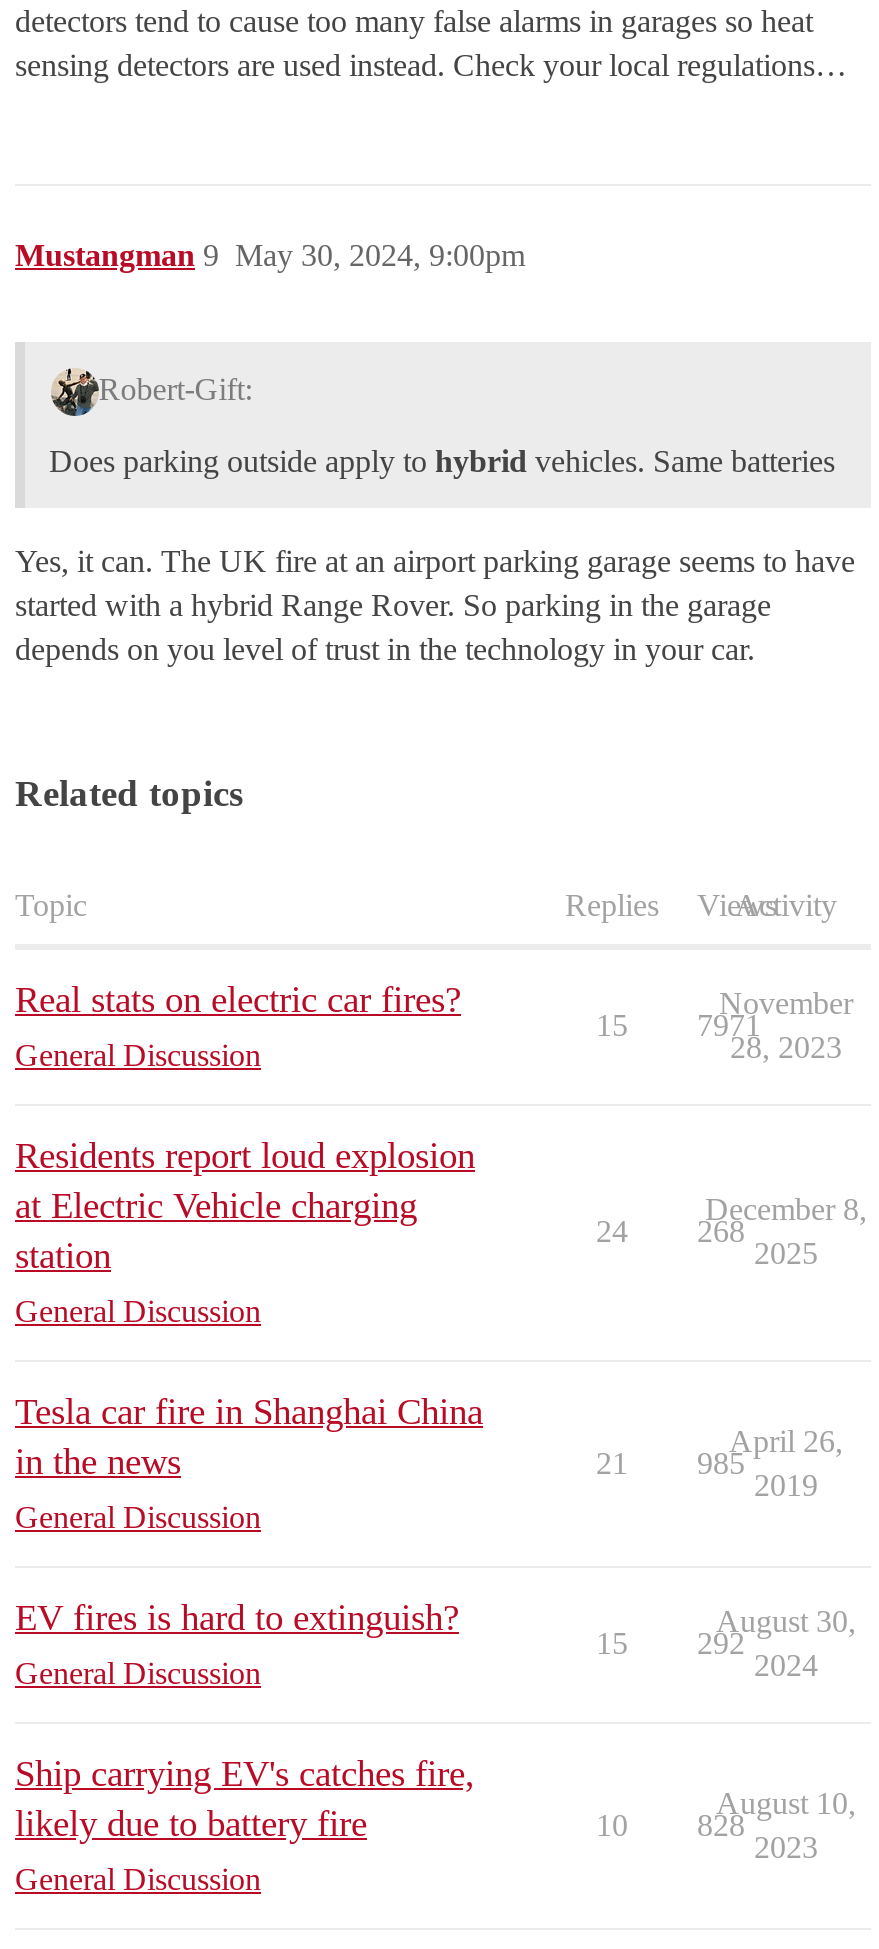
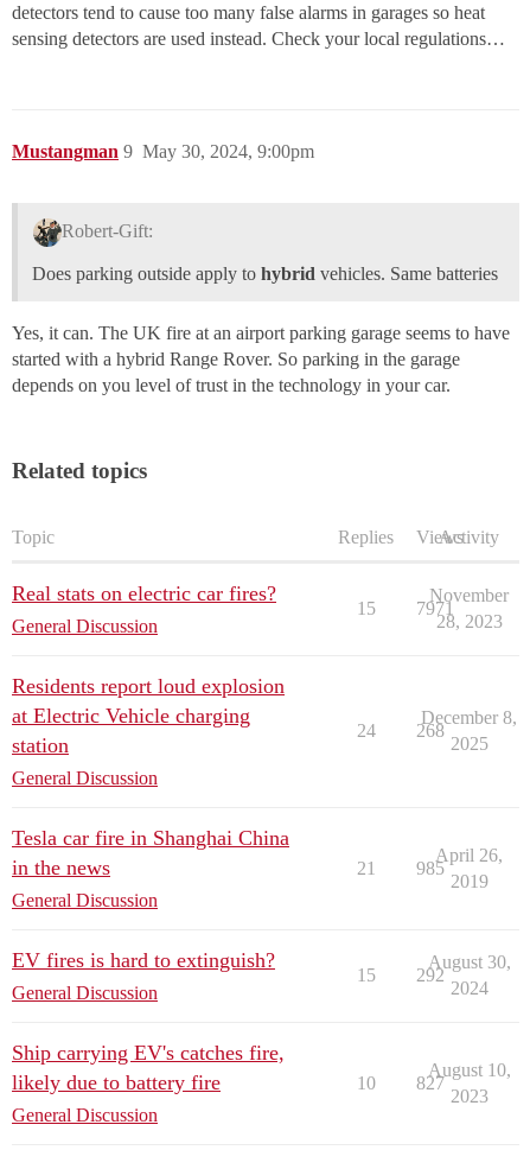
- 828
+ 827
